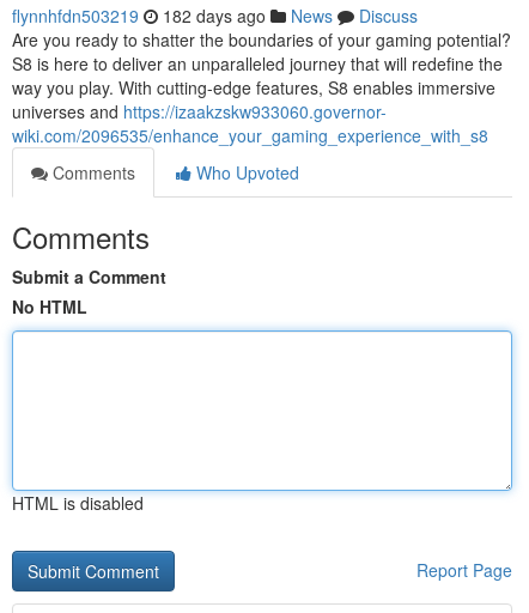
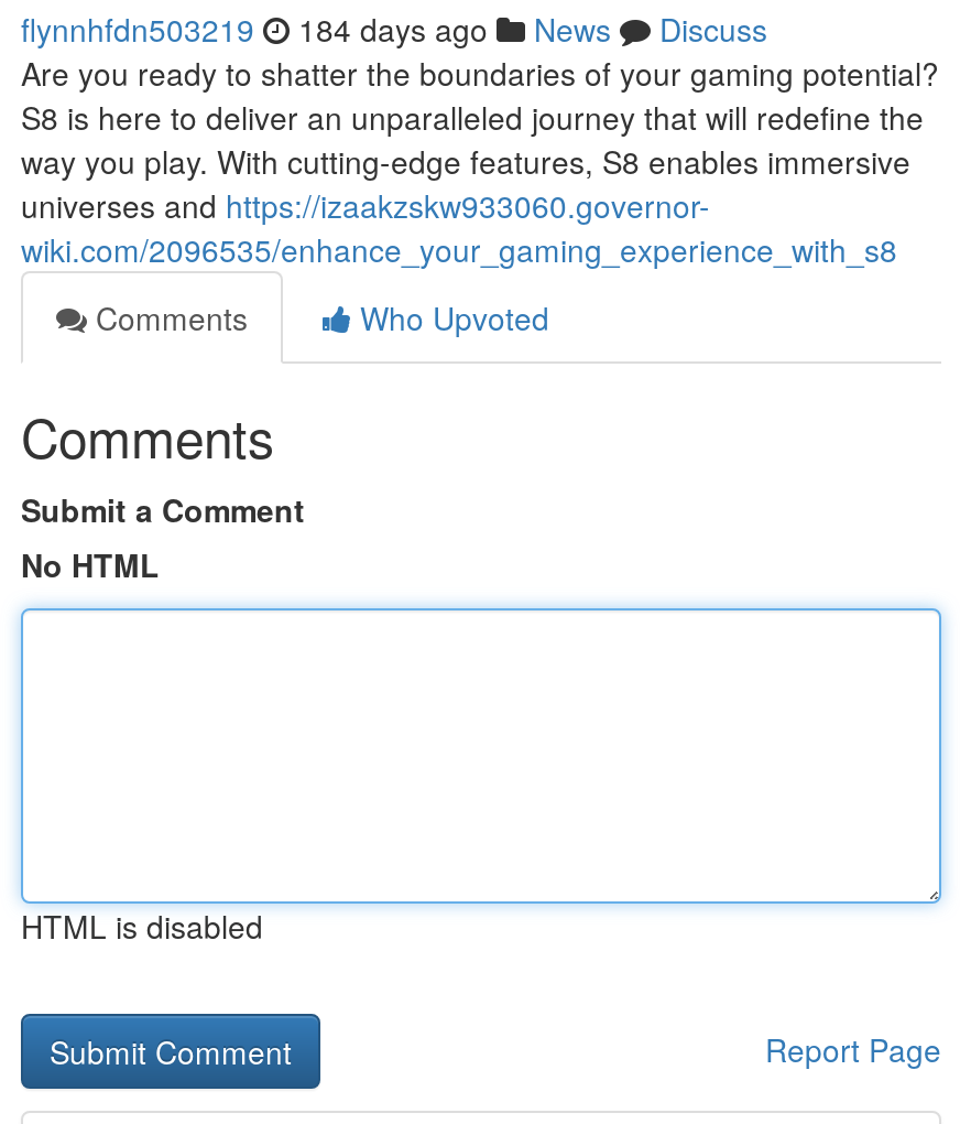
- flynnhfdn503219 182 days ago News Discuss
+ flynnhfdn503219 184 days ago News Discuss
